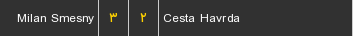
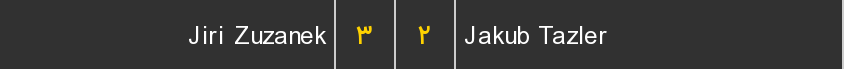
- Milan Smesny
+ Jiri Zuzanek

- Cesta Havrda
+ Jakub Tazler
